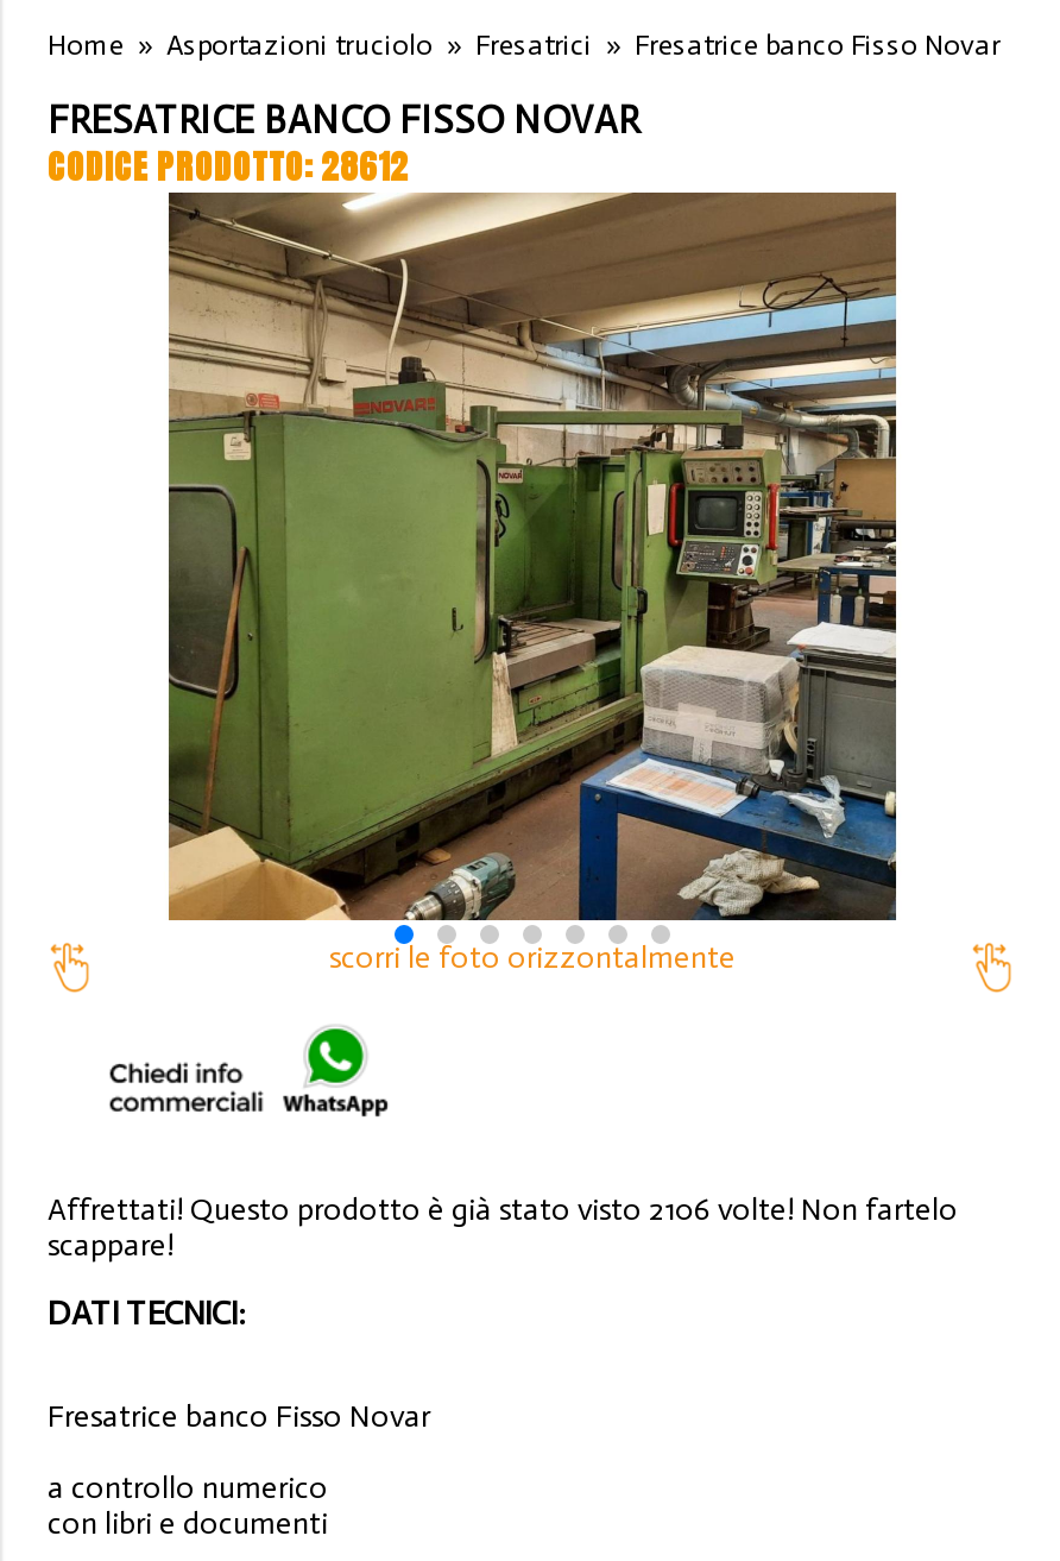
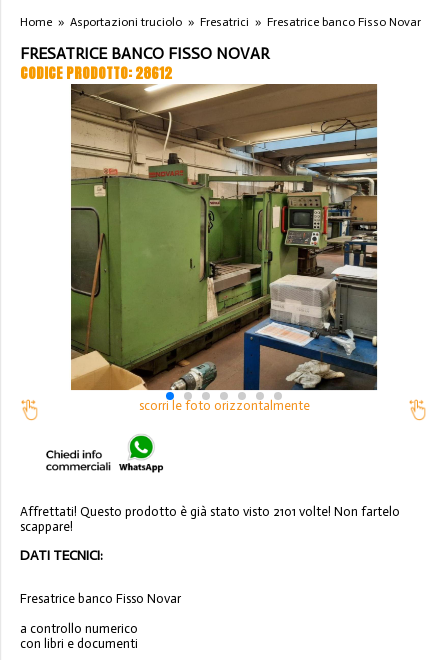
- Affrettati! Questo prodotto è già stato visto 2106 volte! Non fartelo
+ Affrettati! Questo prodotto è già stato visto 2101 volte! Non fartelo
